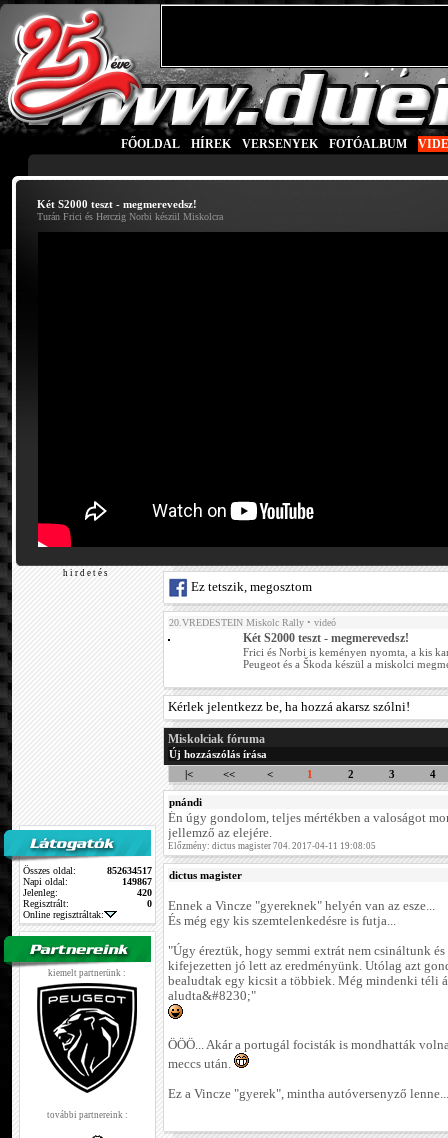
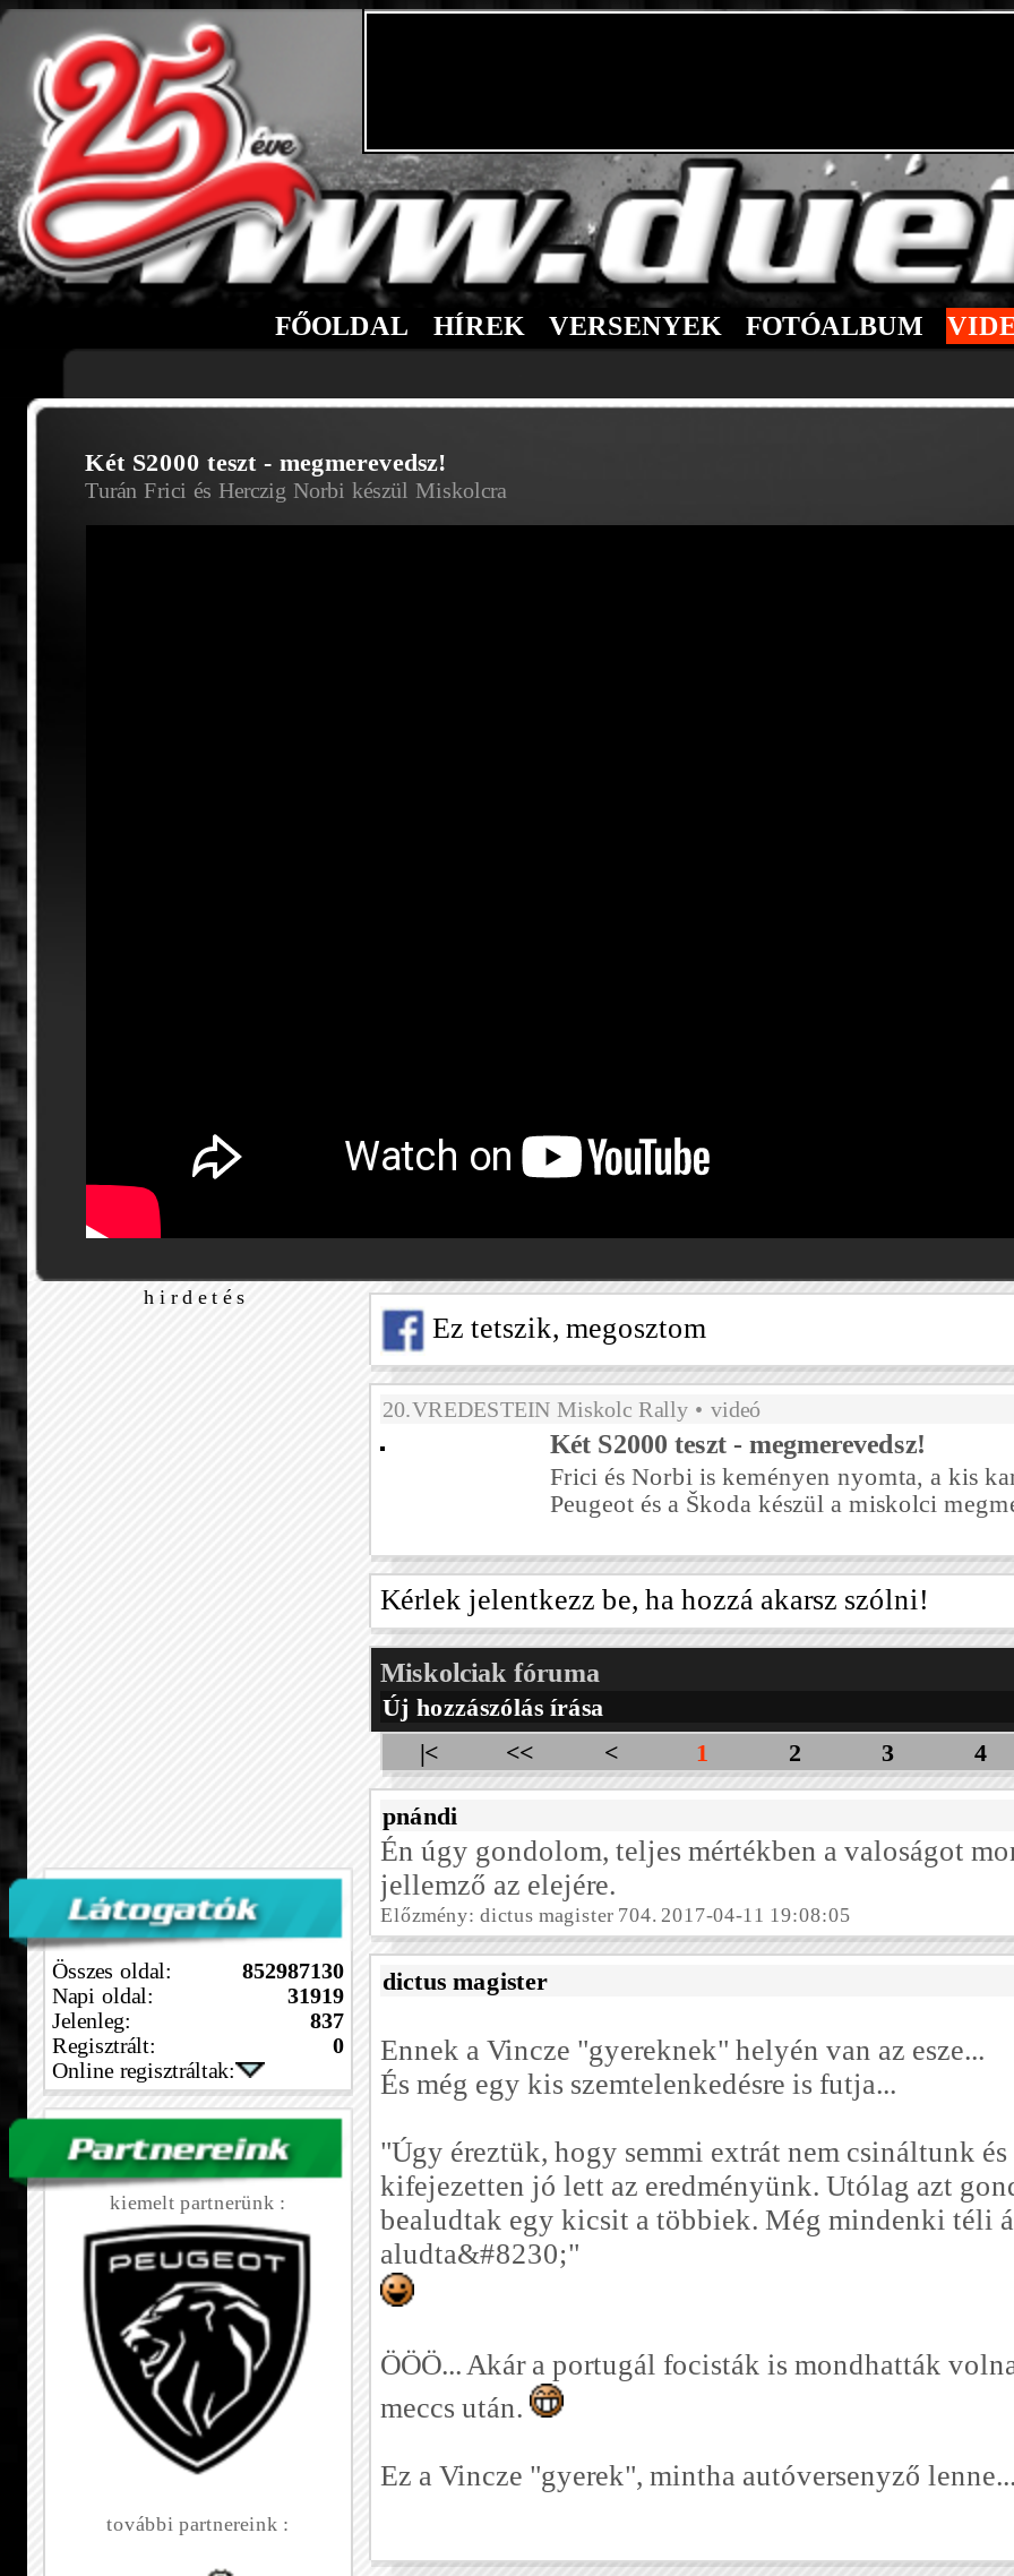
- 852634517 dictus magister
+ 852987130 dictus magister

- 149867
+ 31919

- 420
+ 837
